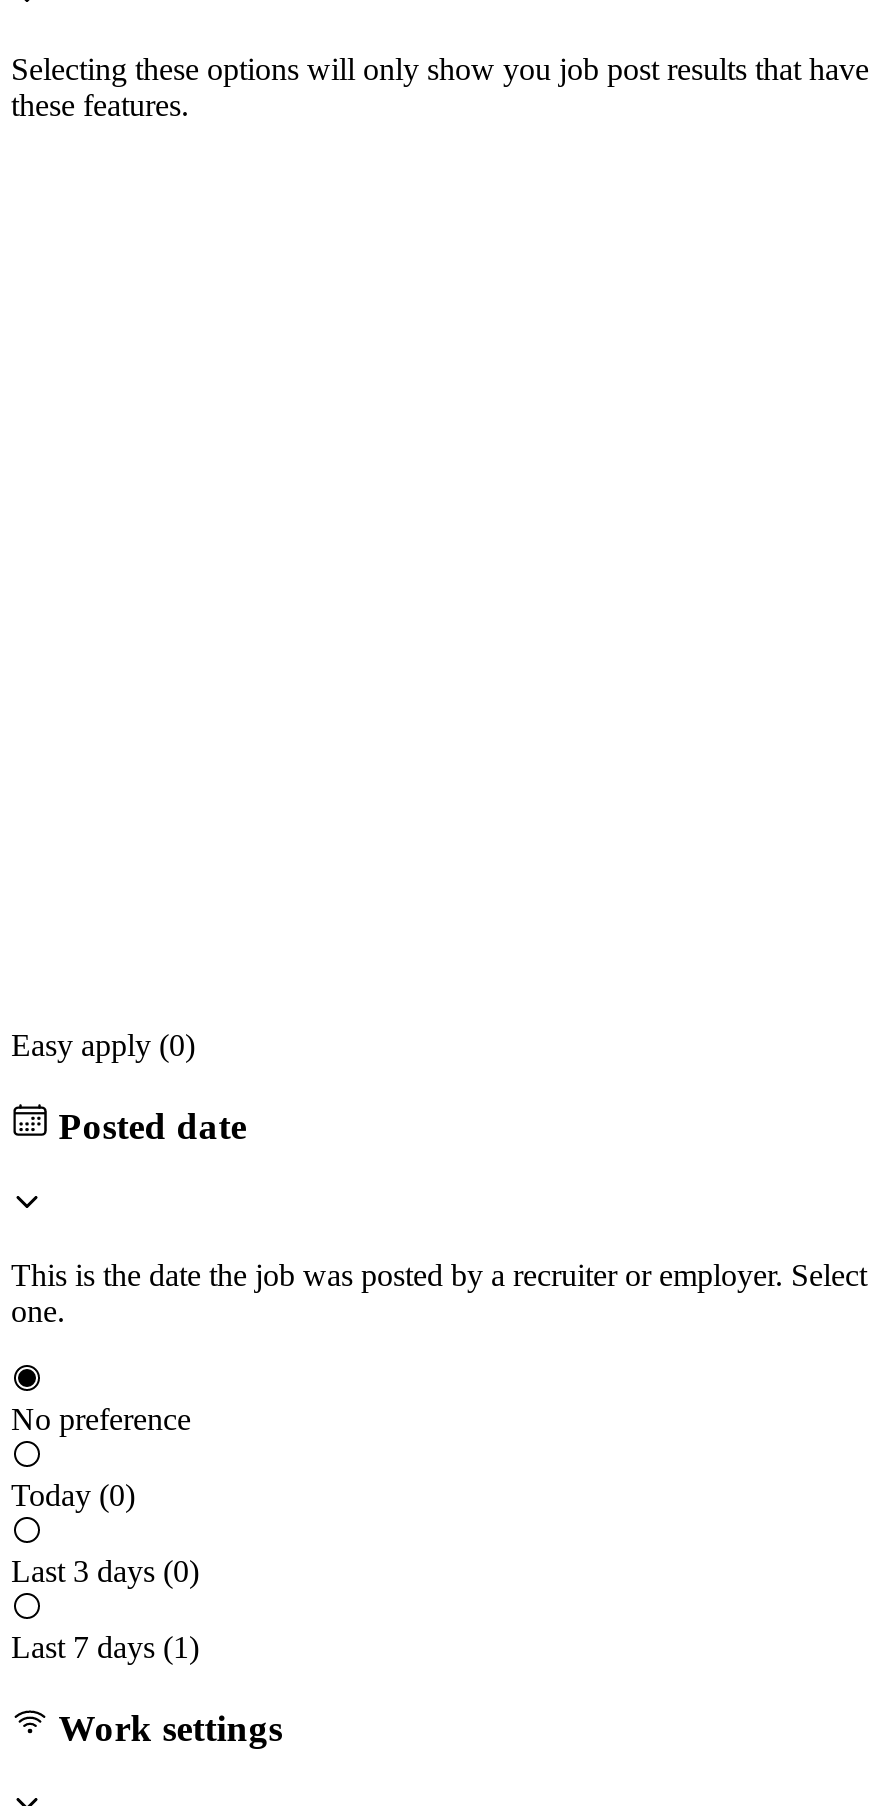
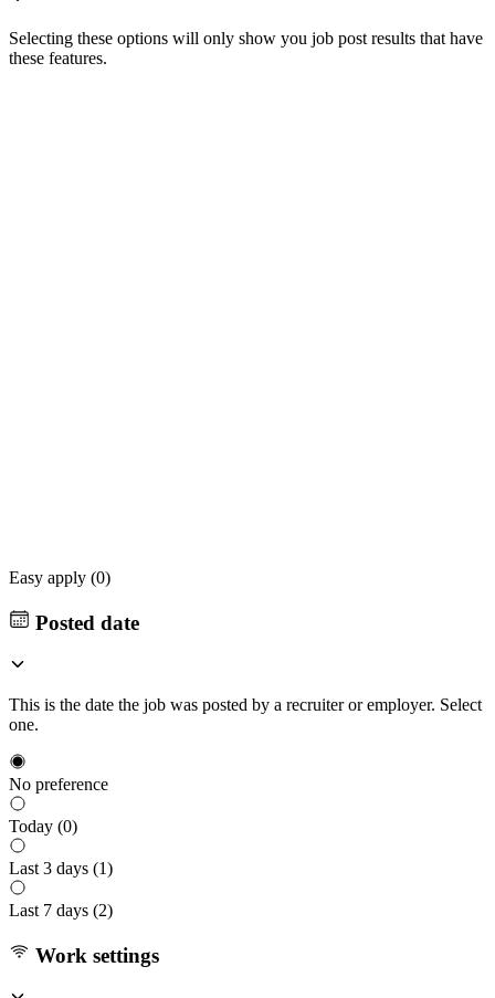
- Last 3 days (0)
+ Last 3 days (1)

- Last 7 days (1)
+ Last 7 days (2)
